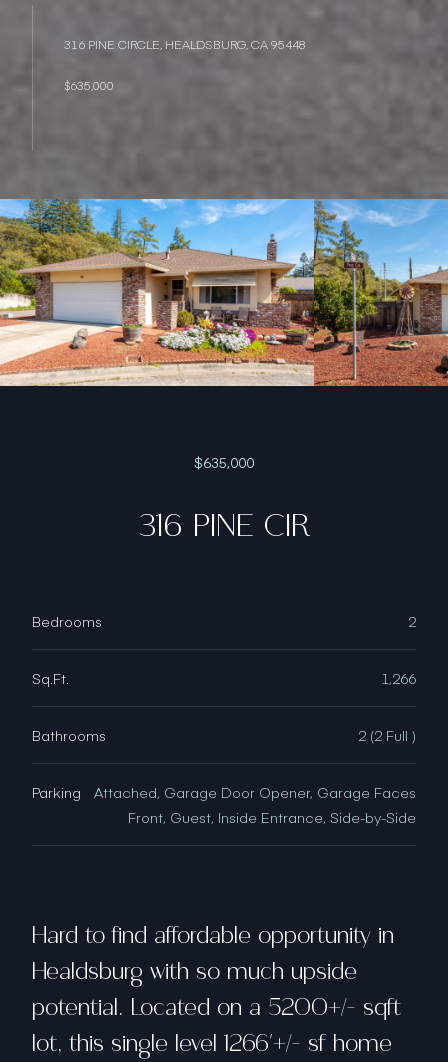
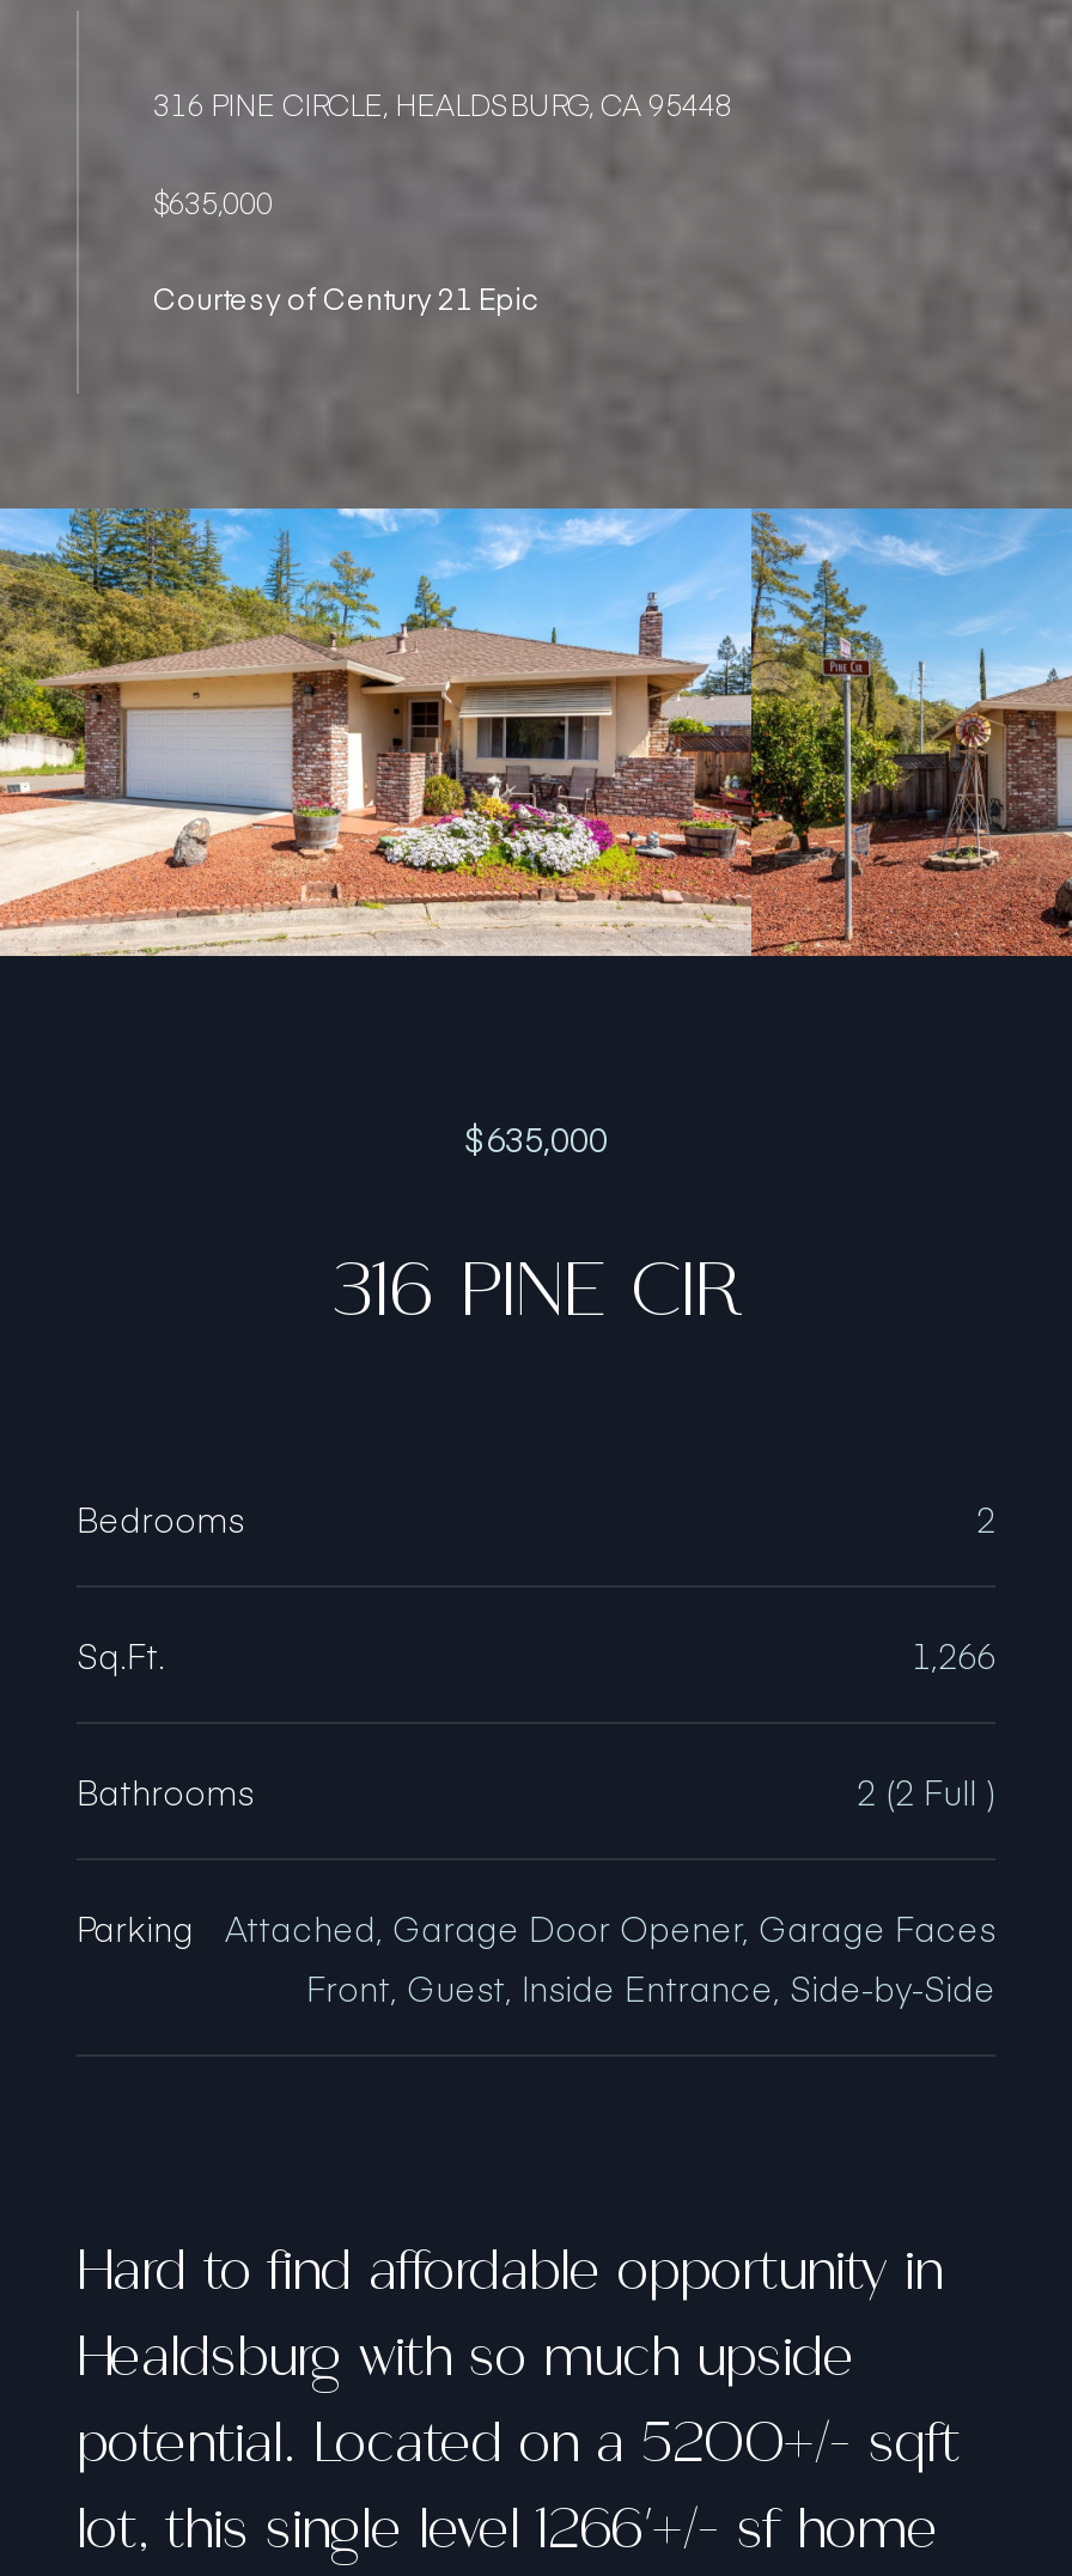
+ Courtesy of Century 21 Epic
